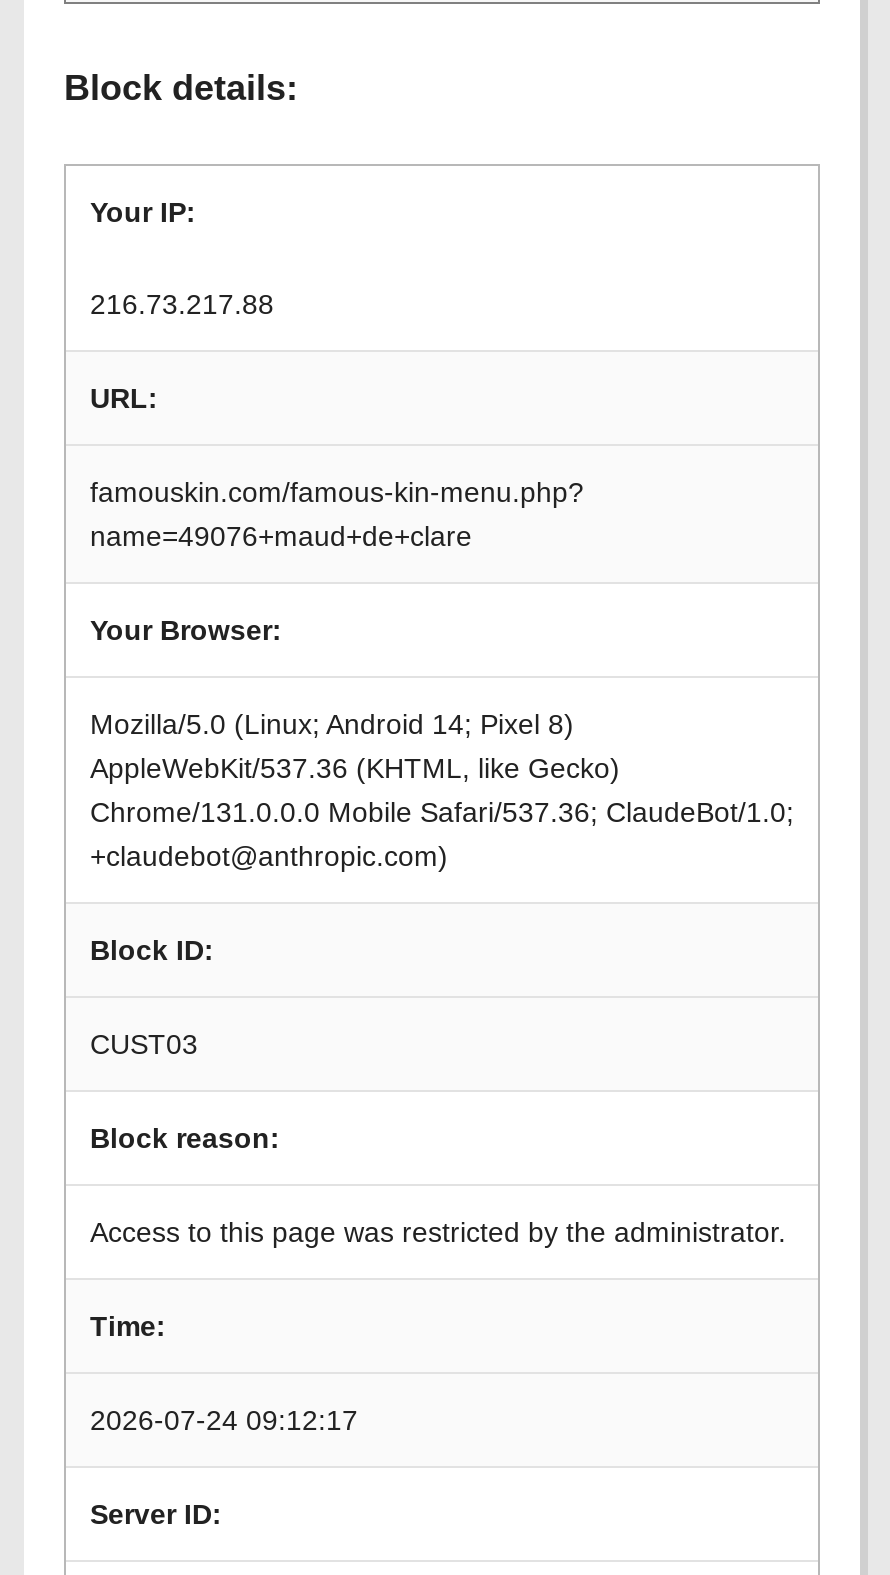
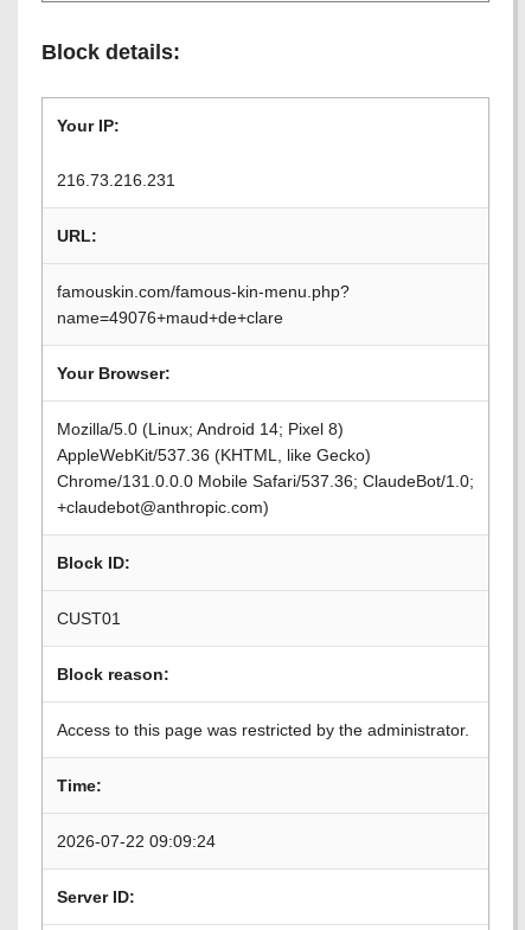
- 216.73.217.88
+ 216.73.216.231

- CUST03
+ CUST01

- 2026-07-24 09:12:17
+ 2026-07-22 09:09:24
